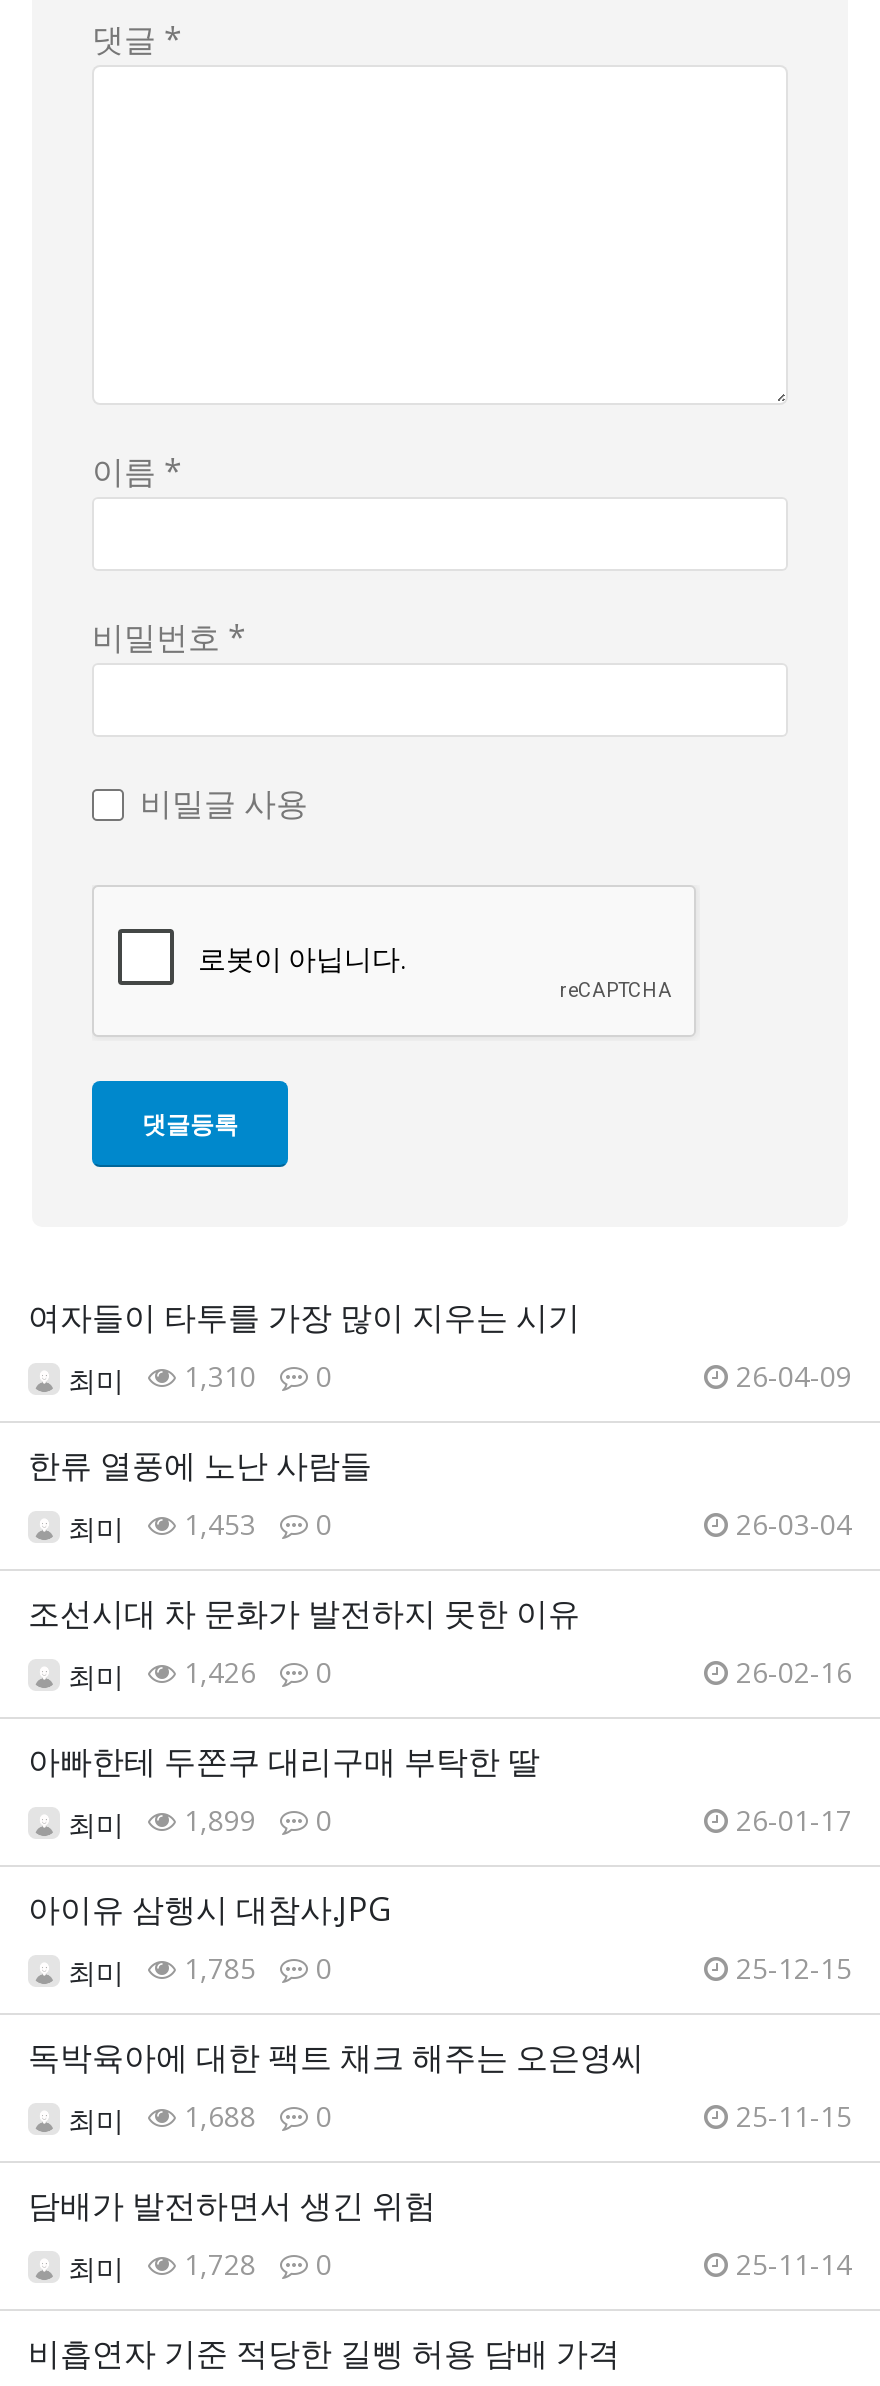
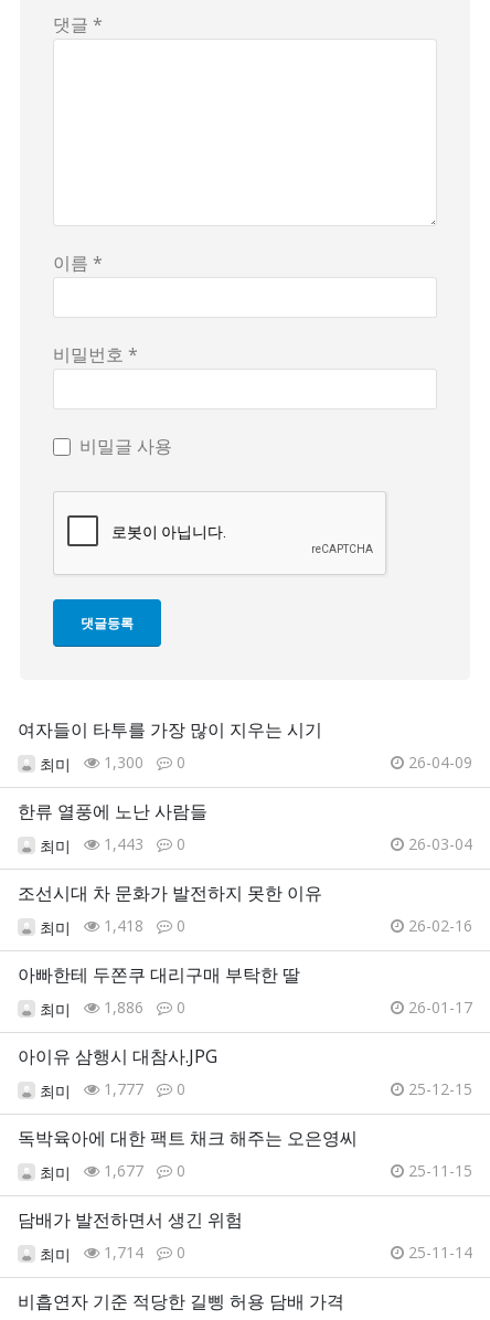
- 최미 1,310 0
+ 최미 1,300 0

- 최미 1,453 0
+ 최미 1,443 0

- 최미 1,426 0
+ 최미 1,418 0

- 최미 1,899 0
+ 최미 1,886 0

- 최미 1,785 0
+ 최미 1,777 0

- 최미 1,688 0
+ 최미 1,677 0

- 최미 1,728 0
+ 최미 1,714 0
